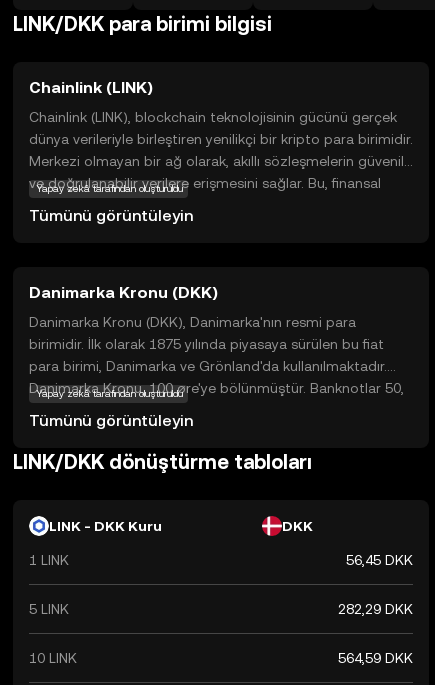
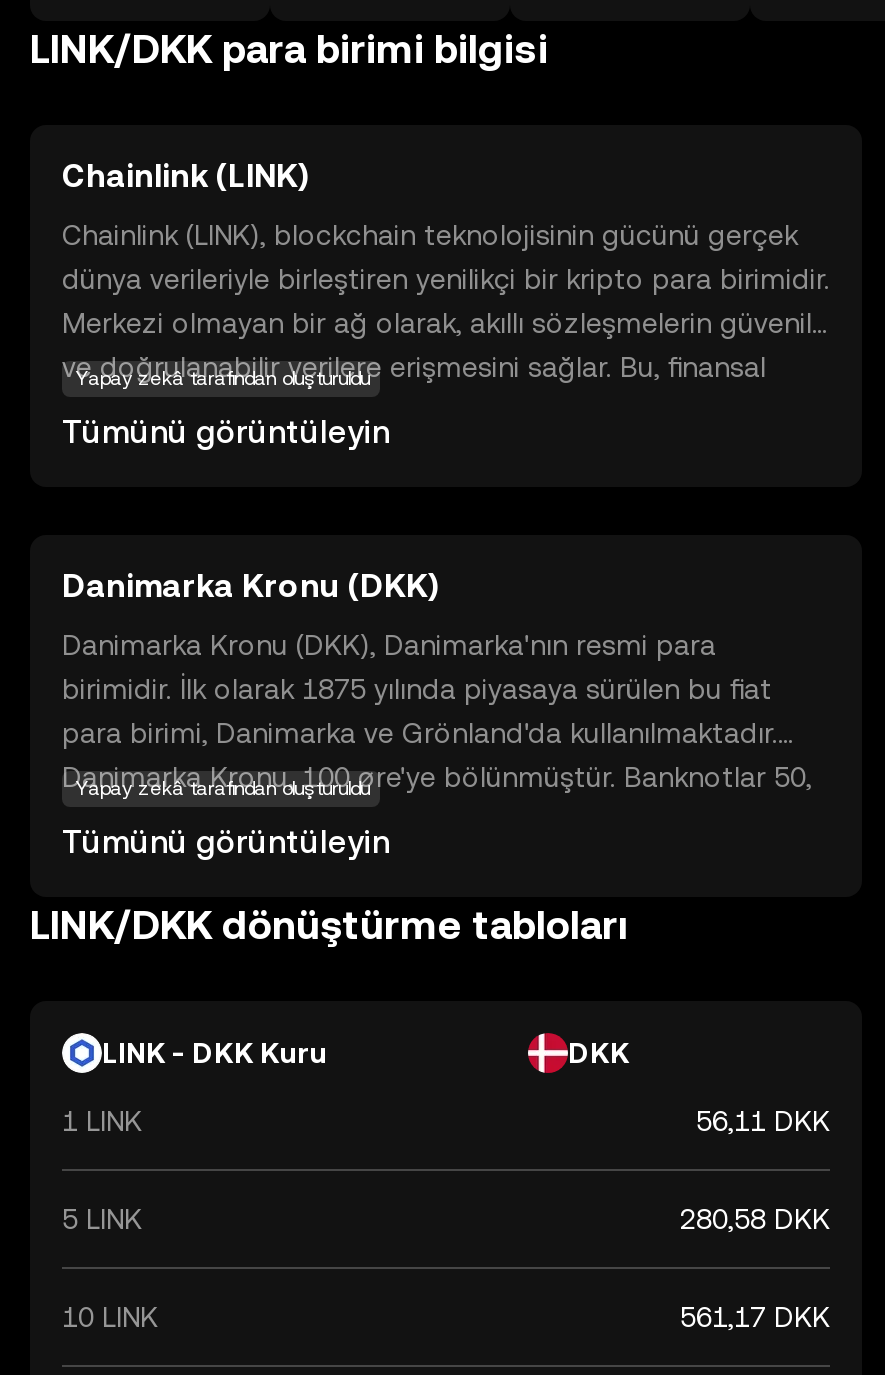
- 56,45 DKK
+ 56,11 DKK

- 282,29 DKK
+ 280,58 DKK

- 564,59 DKK
+ 561,17 DKK
